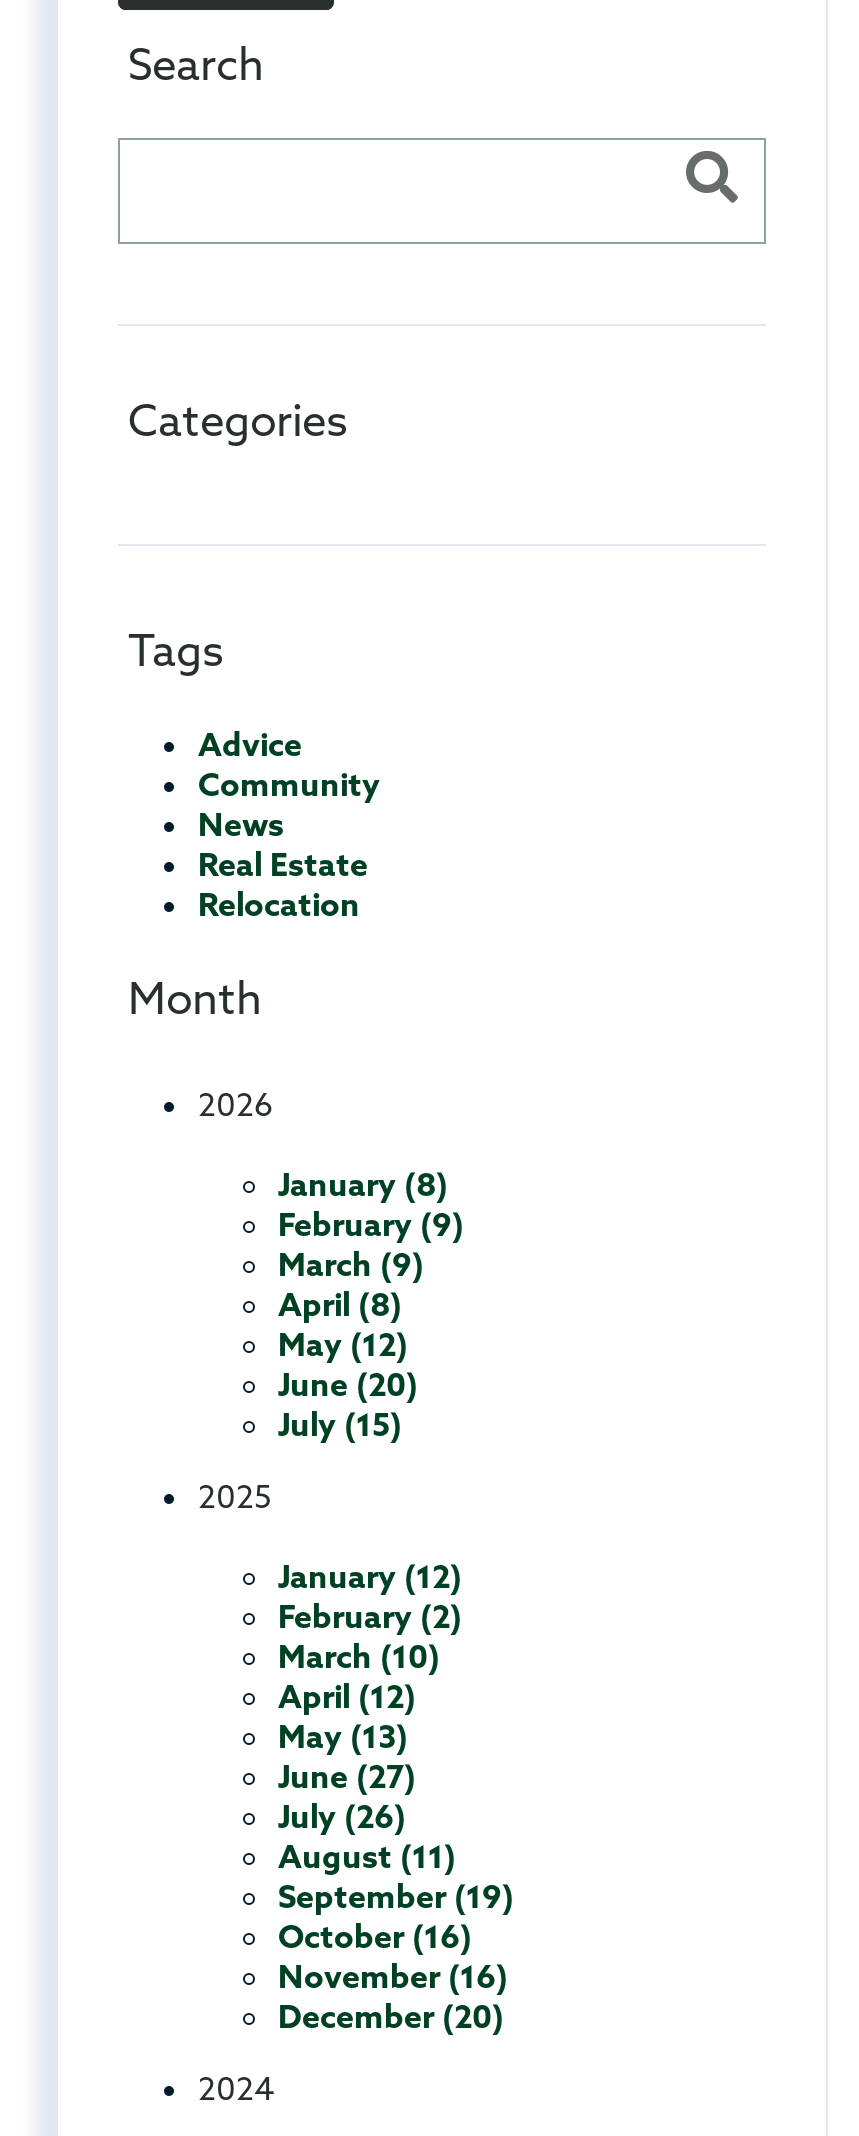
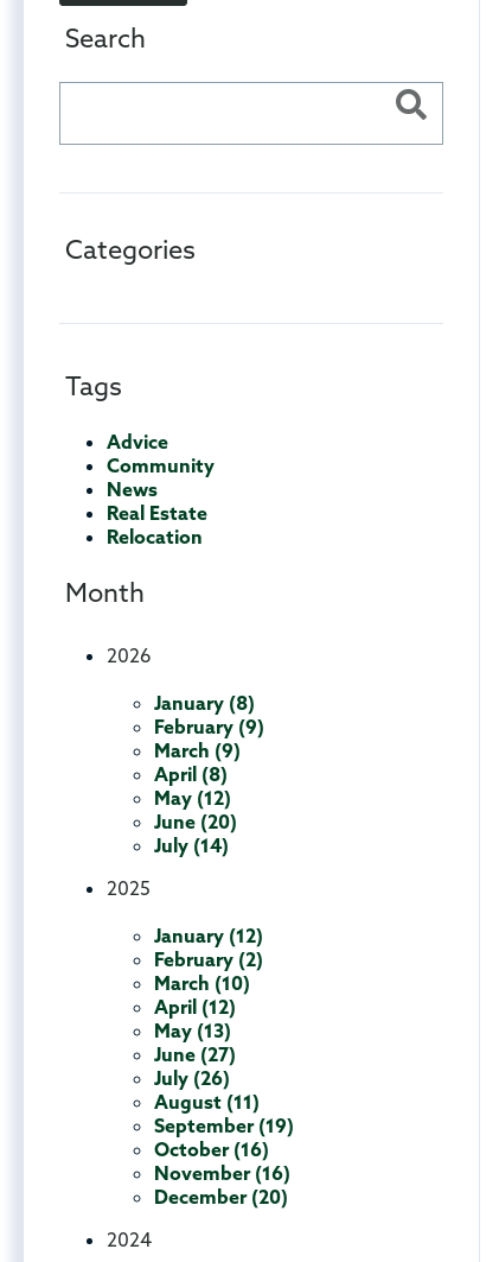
- July (15)
+ July (14)
